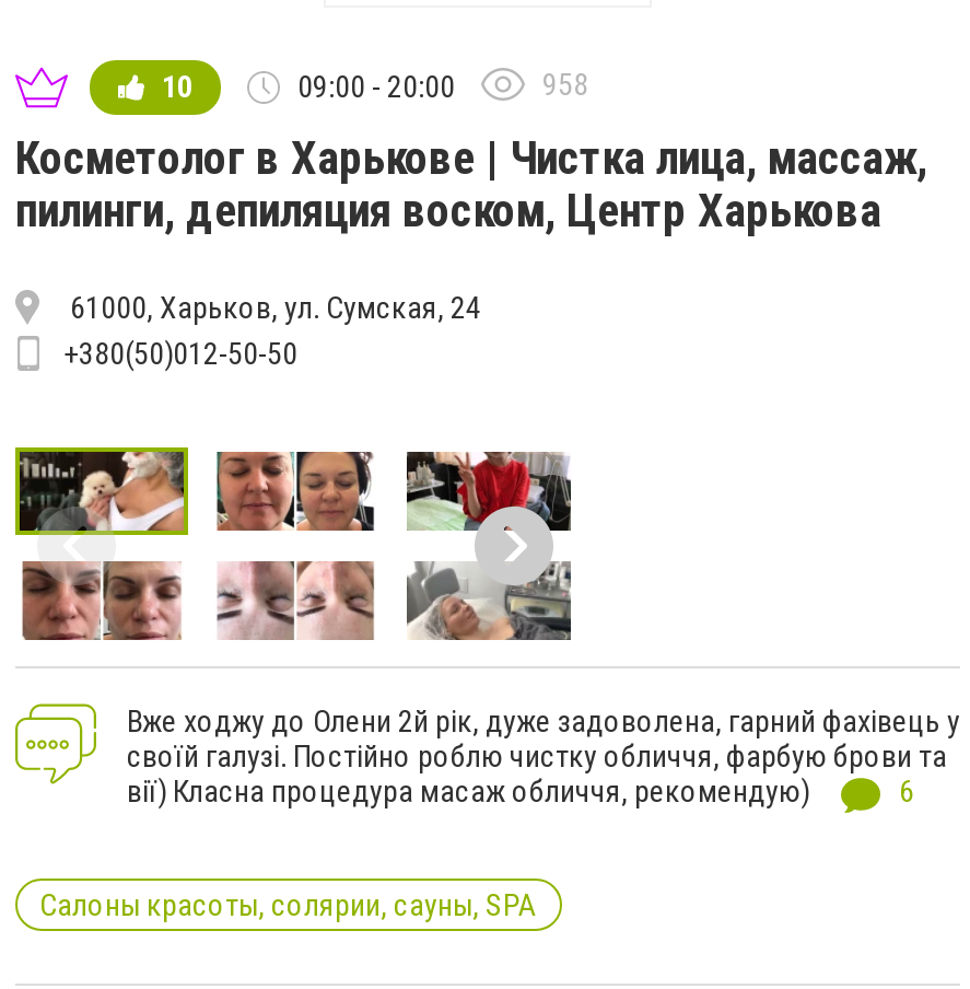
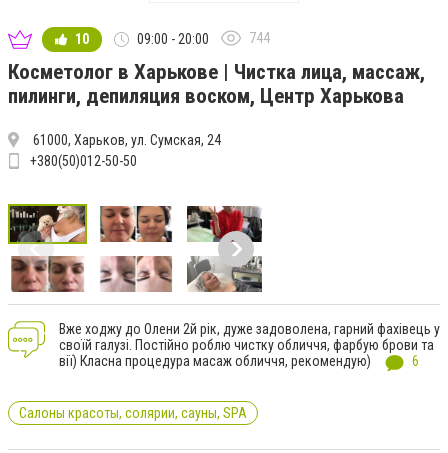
- 958
+ 744
